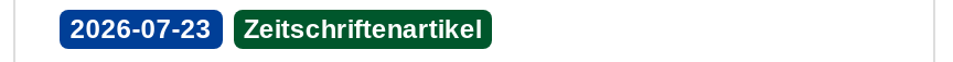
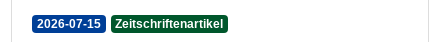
- 2026-07-23 Zeitschriftenartikel
+ 2026-07-15 Zeitschriftenartikel
